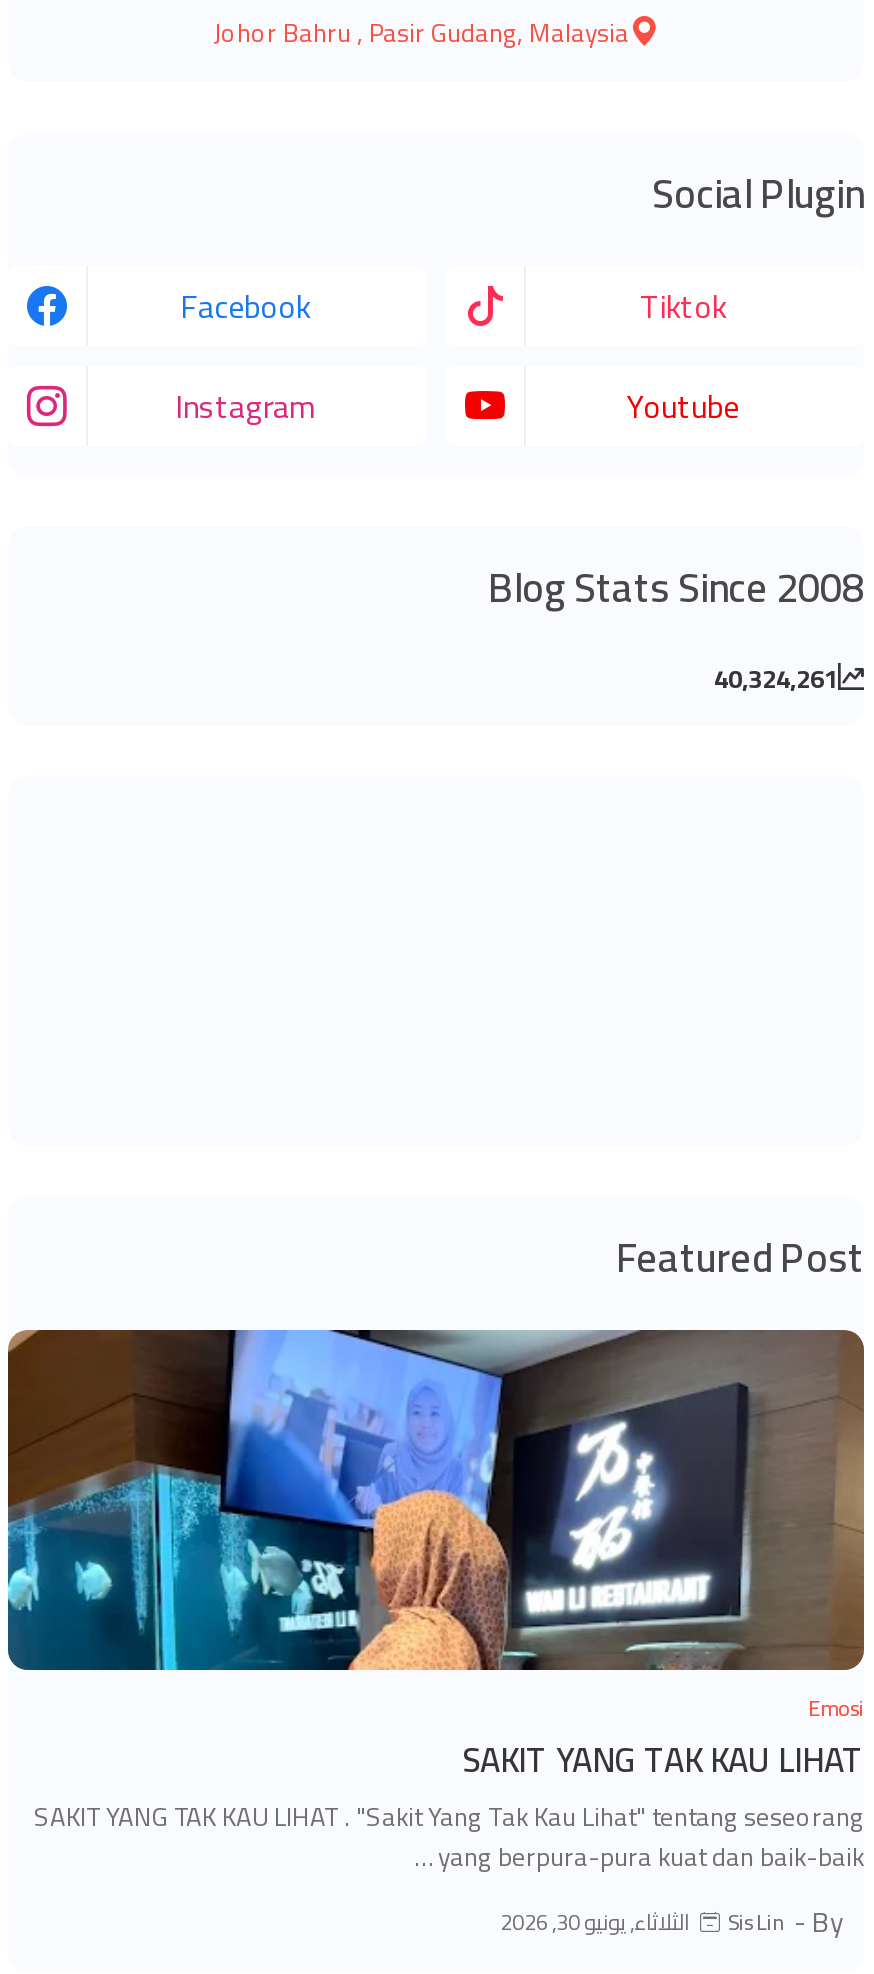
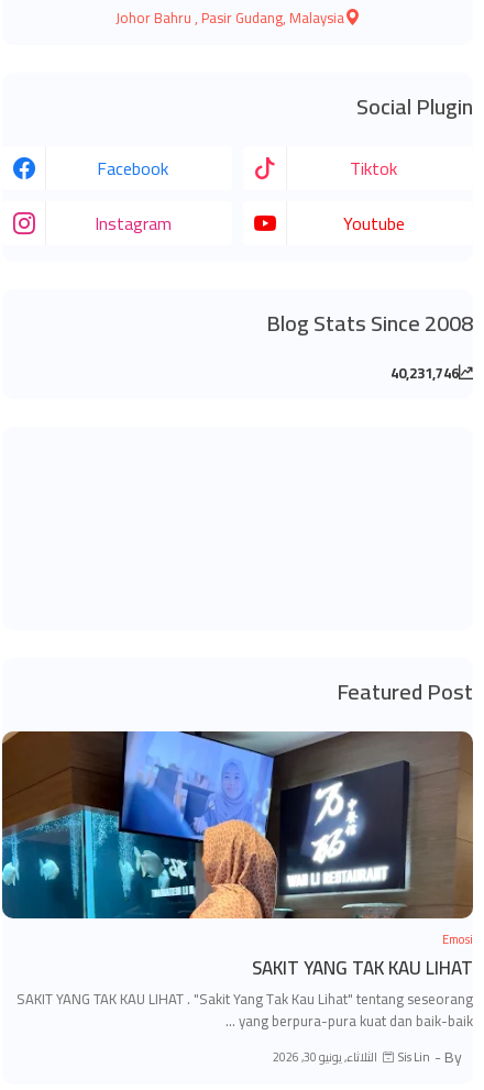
- 40,324,261
+ 40,231,746
